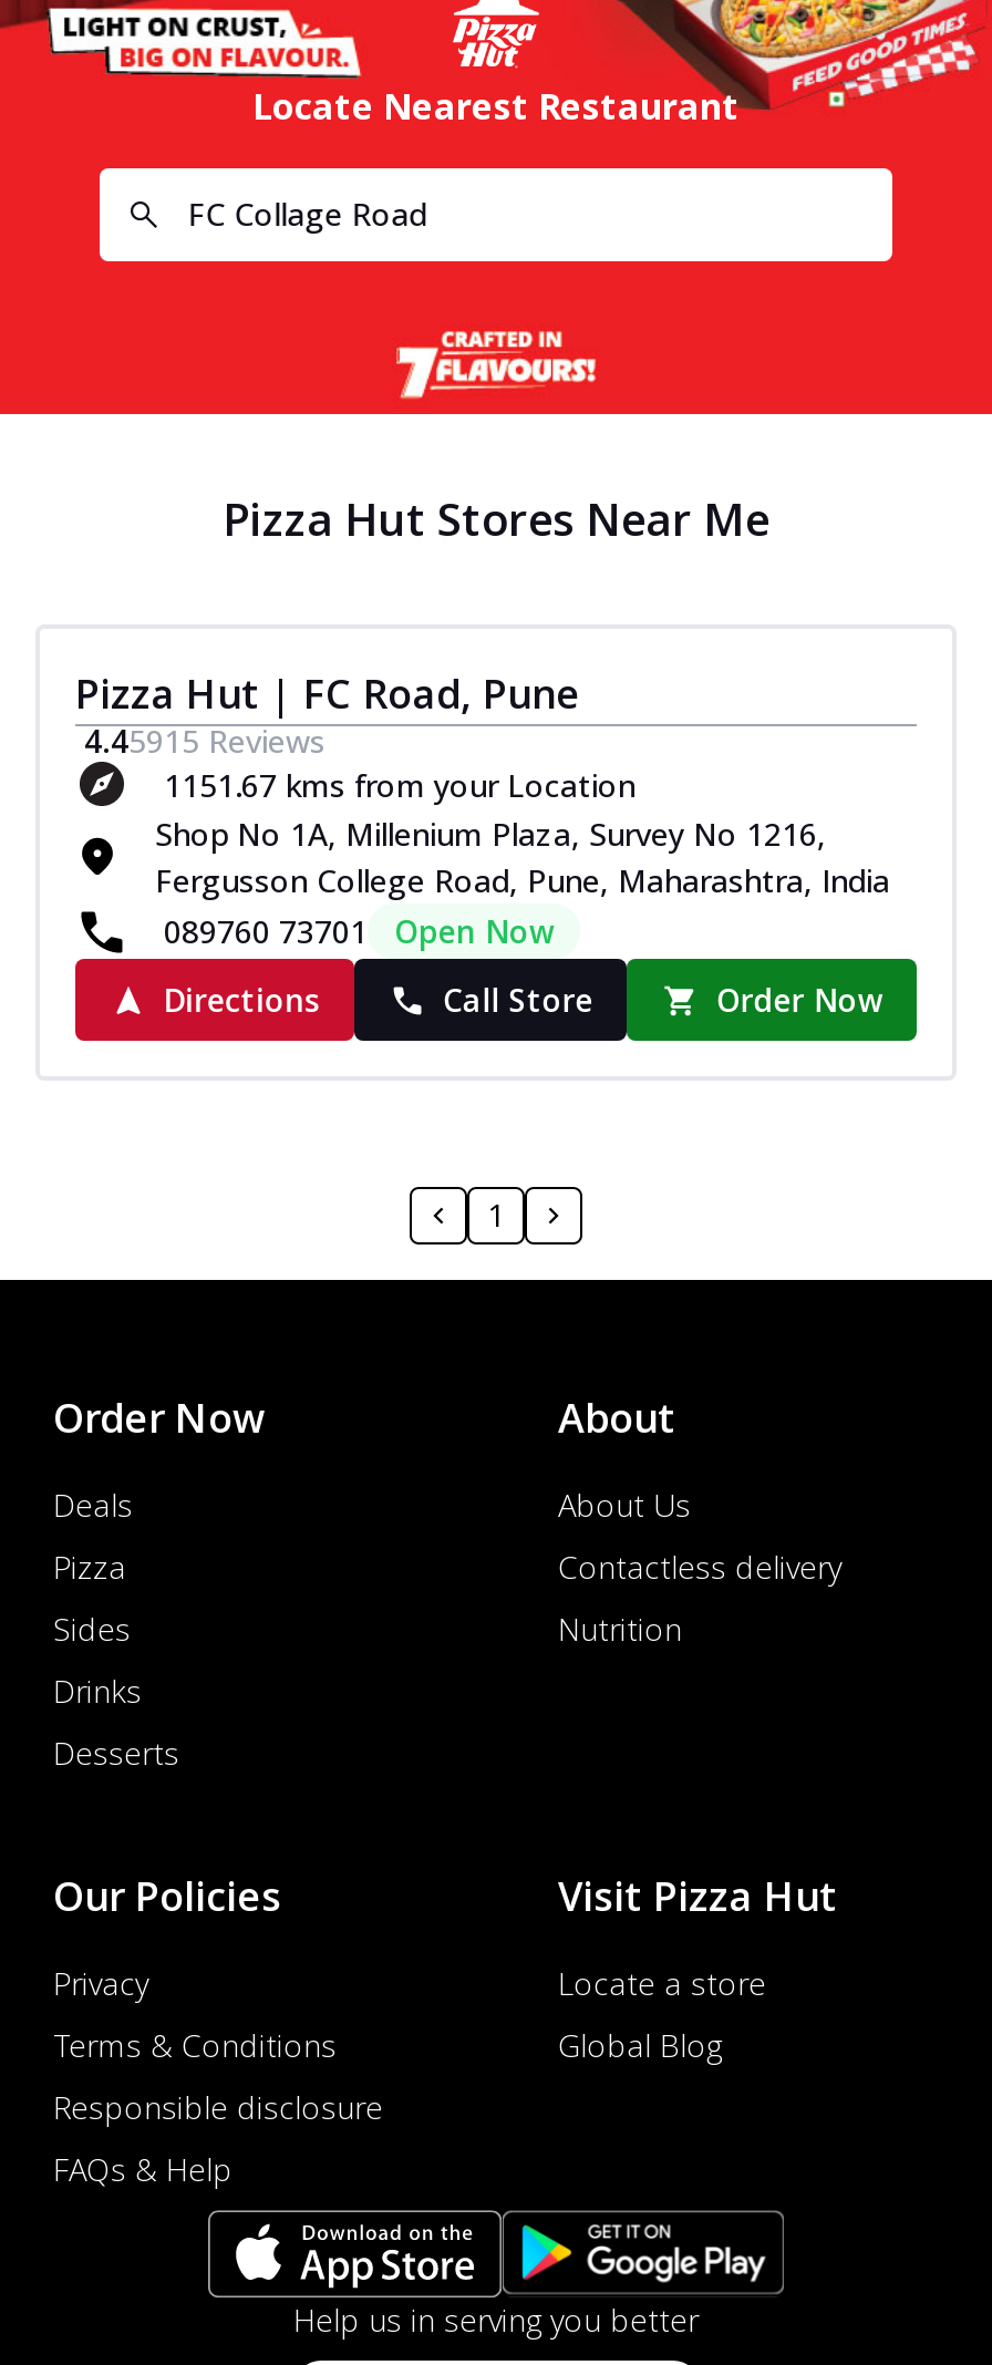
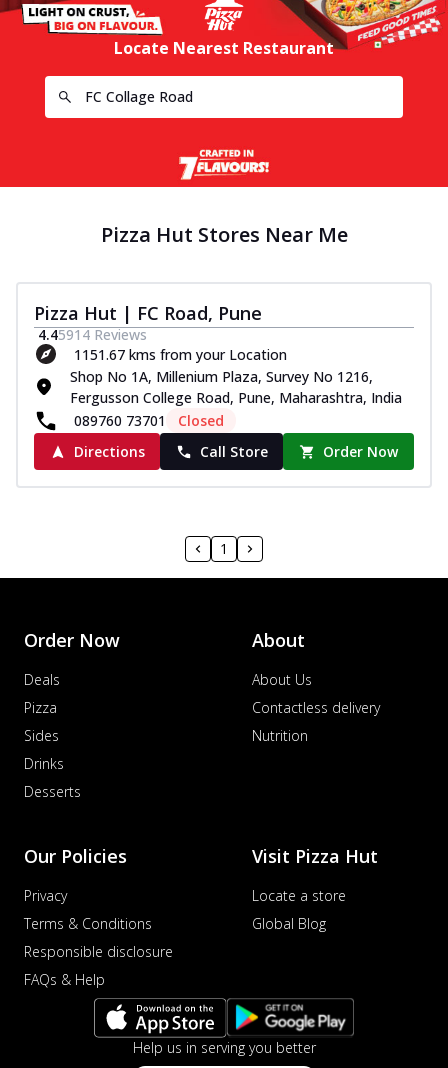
- 4.45915Reviews
+ 4.45914Reviews

- Open Now
+ Closed
